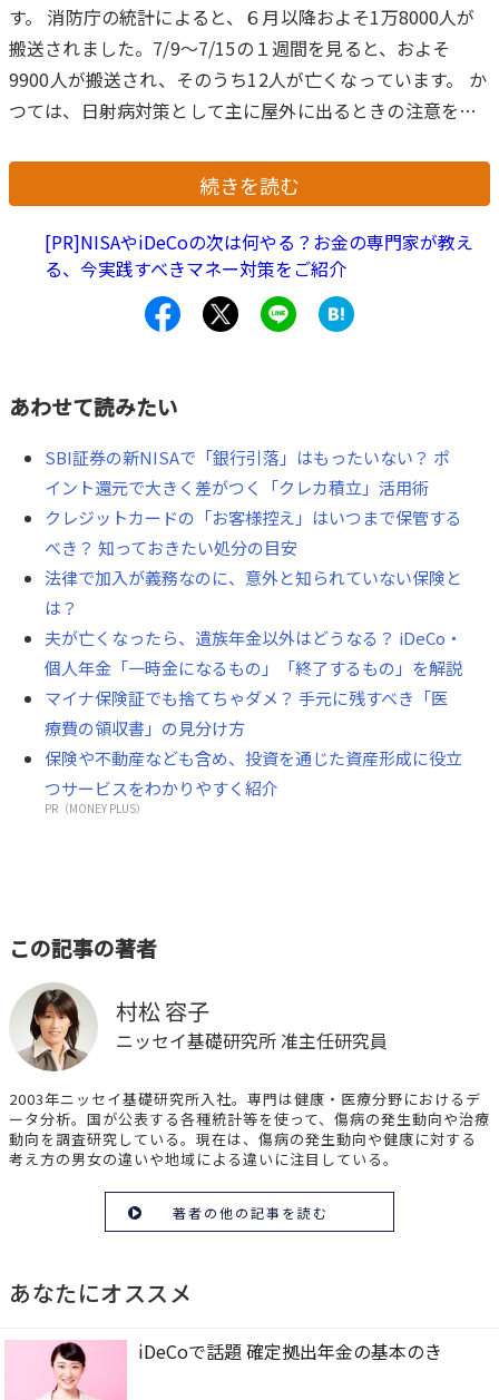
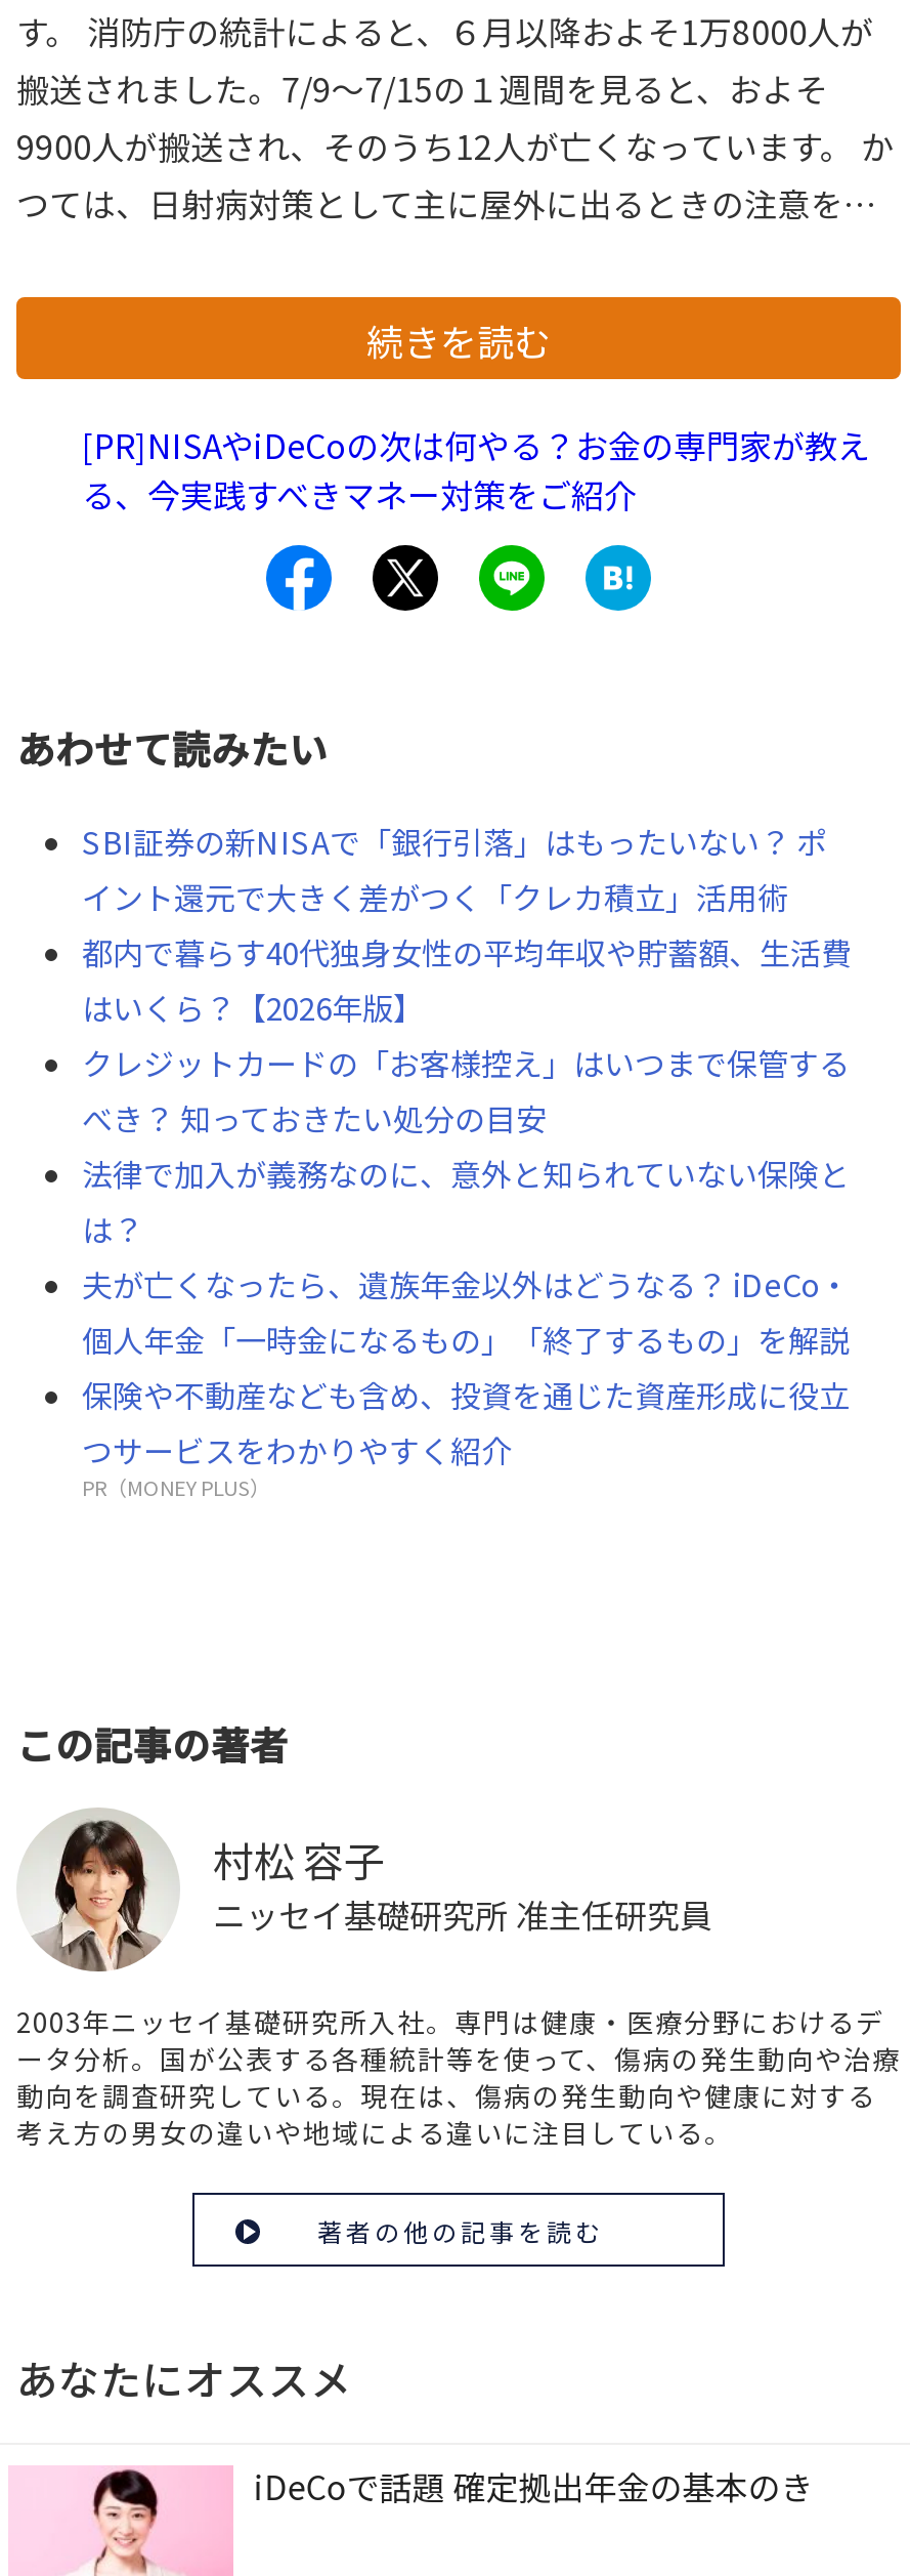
+ 都内で暮らす40代独身女性の平均年収や貯蓄額、生活費
+ はいくら？【2026年版】

moved down: クレジットカードの「お客様控え」はいつまで保管する | べき？ 知っておきたい処分の目安 | 法律で加入が義務なのに、意外と知られていない保険と | は？ | 夫が亡くなったら、遺族年金以外はどうなる？ iDeCo・ | 個人年金「一時金になるもの」「終了するもの」を解説

- マイナ保険証でも捨てちゃダメ？ 手元に残すべき「医
- 療費の領収書」の見分け方
